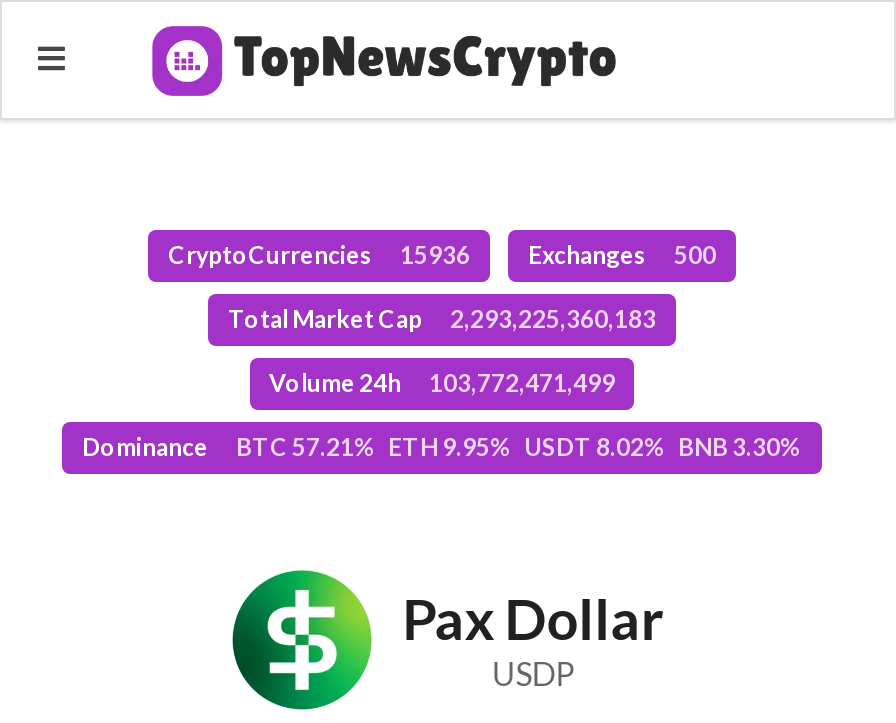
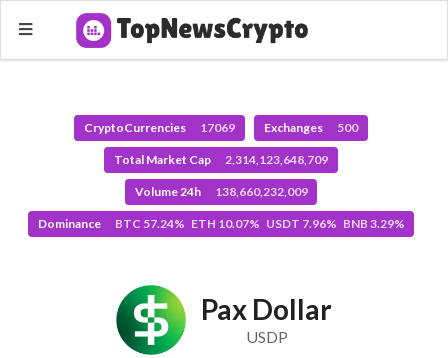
- CryptoCurrencies 15936 Exchanges 500
+ CryptoCurrencies 17069 Exchanges 500

- Total Market Cap 2,293,225,360,183
+ Total Market Cap 2,314,123,648,709

- Volume 24h 103,772,471,499
+ Volume 24h 138,660,232,009

- BTC 57.21% ETH 9.95% USDT 8.02% BNB 3.30%
+ BTC 57.24% ETH 10.07% USDT 7.96% BNB 3.29%
